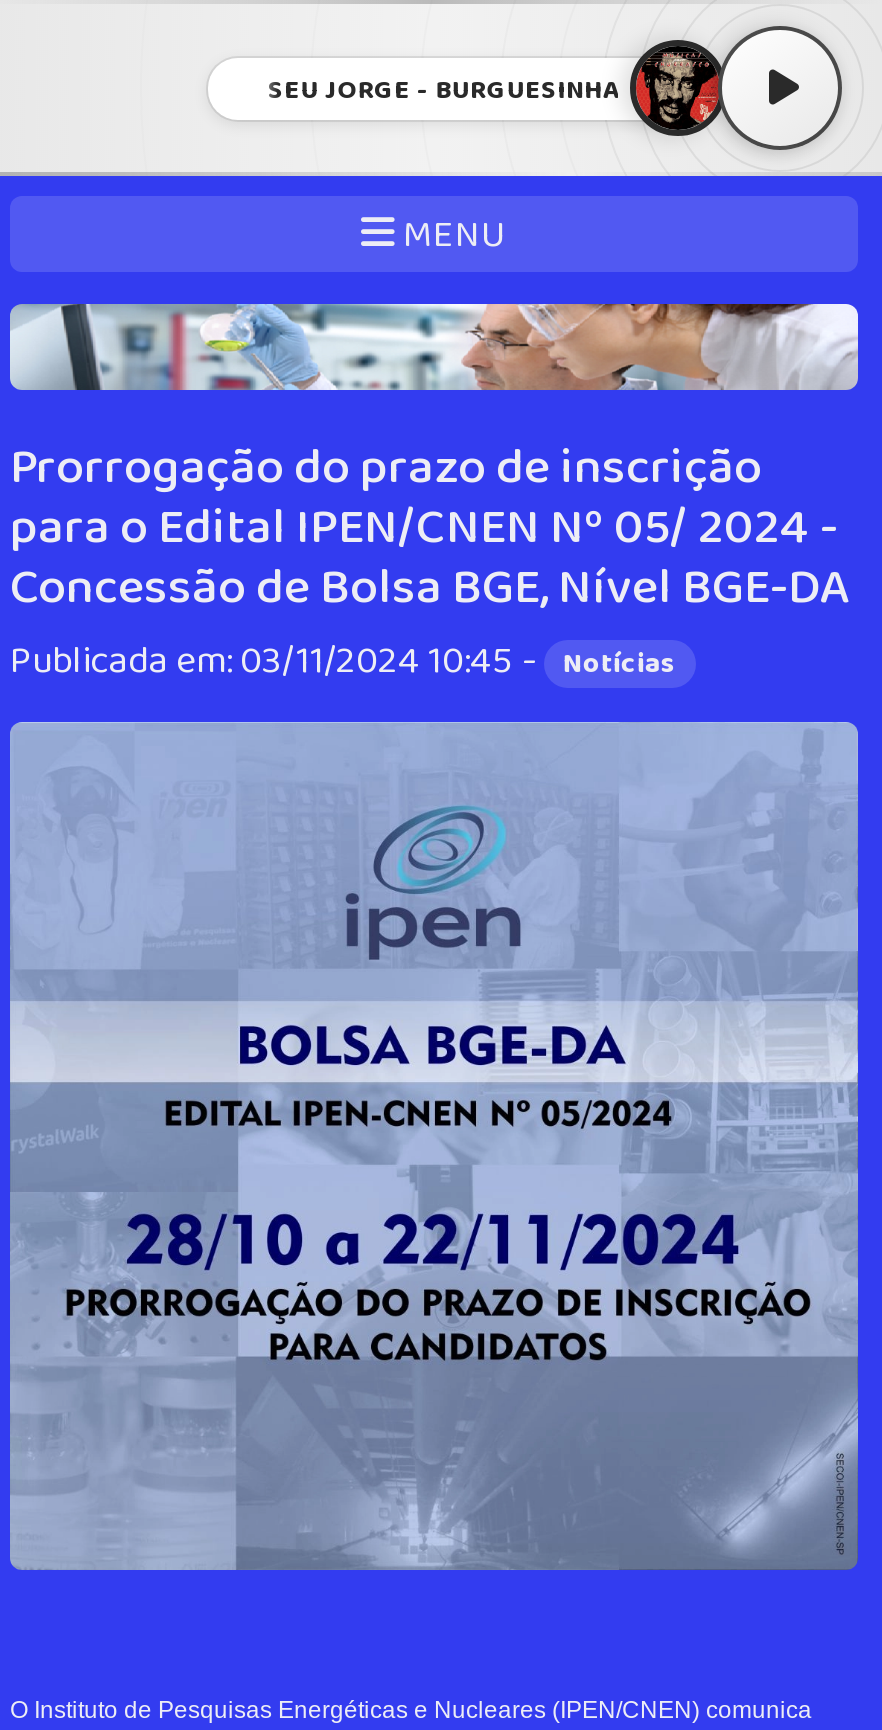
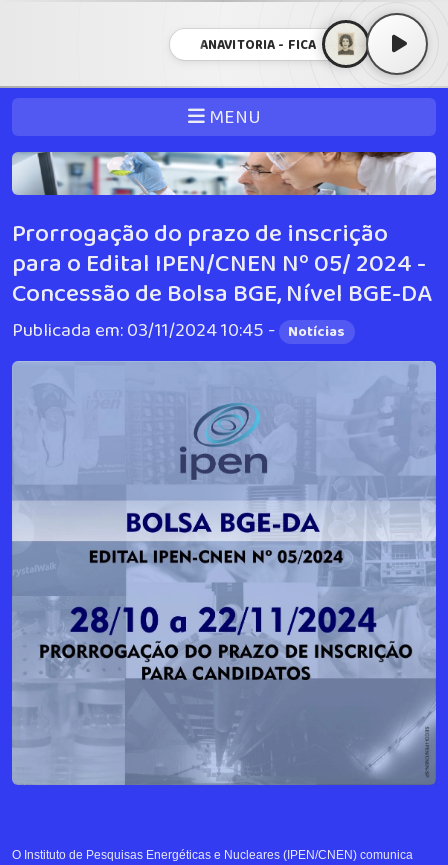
- [image]
- SEU JORGE - BURGUESINHA
+ [image]
+ ANAVITORIA - FICA
